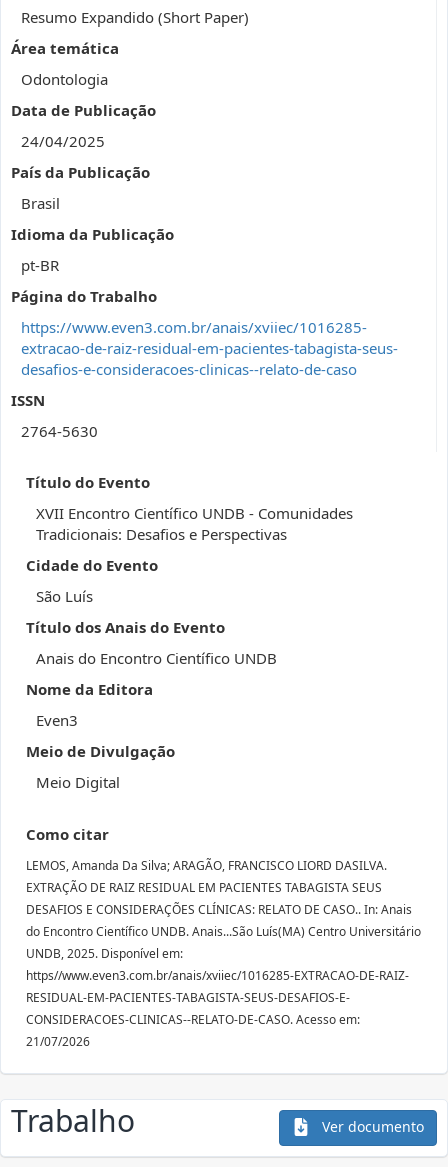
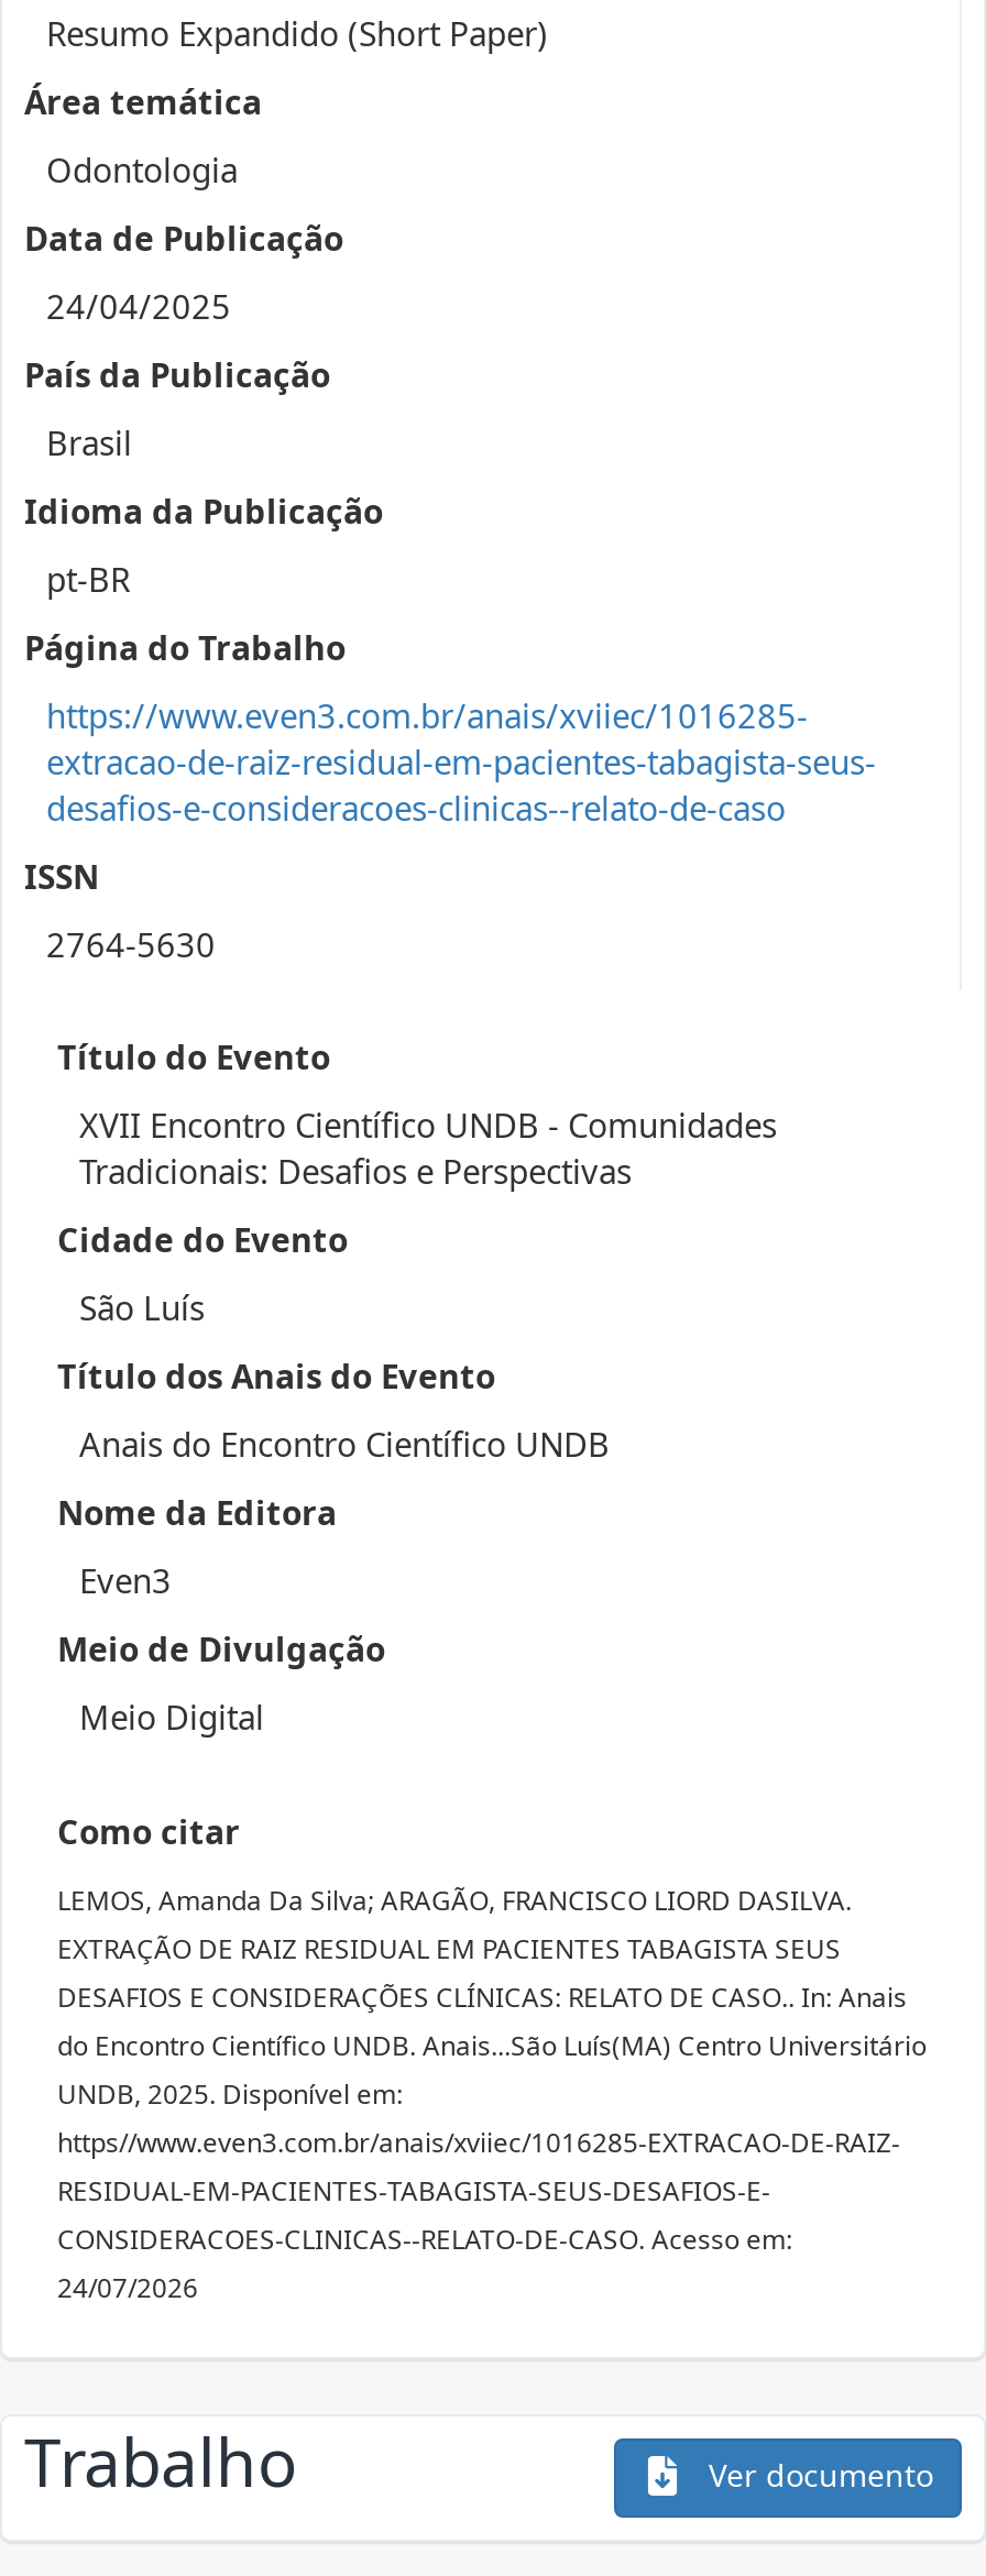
- 21/07/2026
+ 24/07/2026
